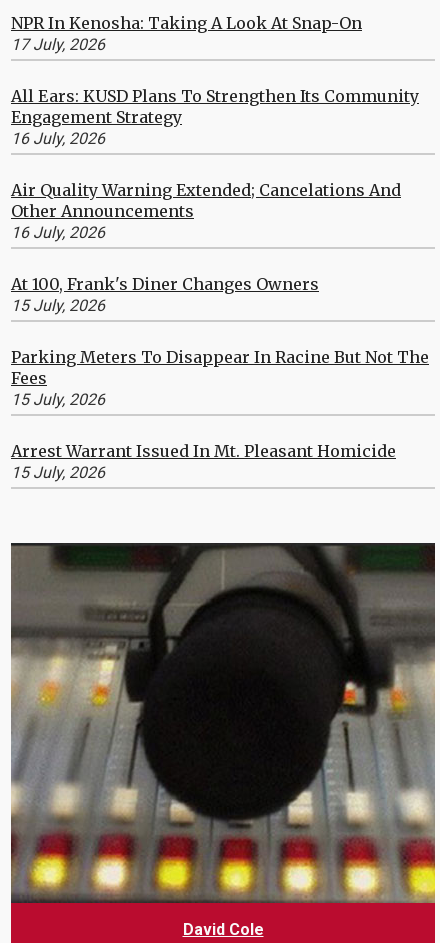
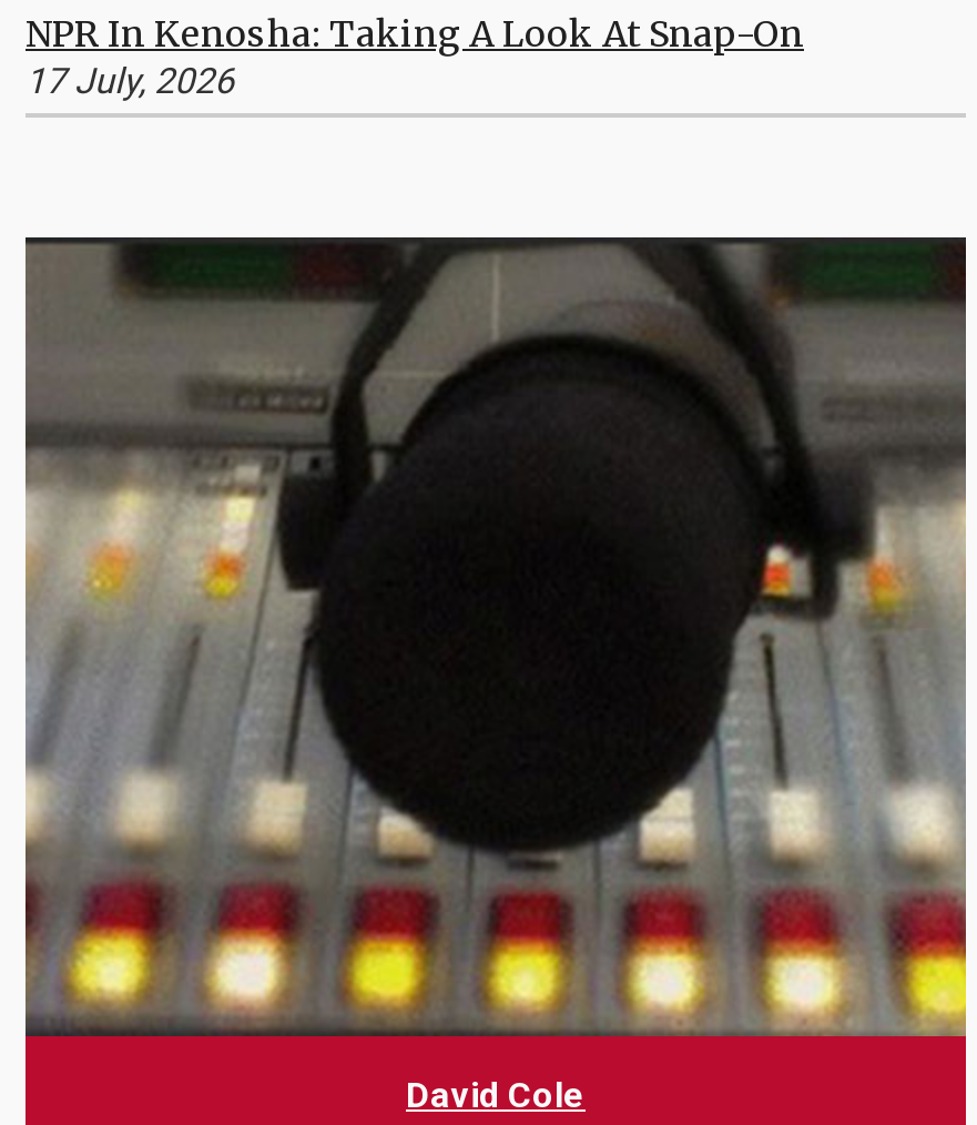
- All Ears: KUSD Plans To Strengthen Its Community
- Engagement Strategy
- 16 July, 2026
- Air Quality Warning Extended; Cancelations And
- Other Announcements
- 16 July, 2026
- At 100, Frank's Diner Changes Owners
- 15 July, 2026
- Parking Meters To Disappear In Racine But Not The
- Fees
- 15 July, 2026
- Arrest Warrant Issued In Mt. Pleasant Homicide
- 15 July, 2026
